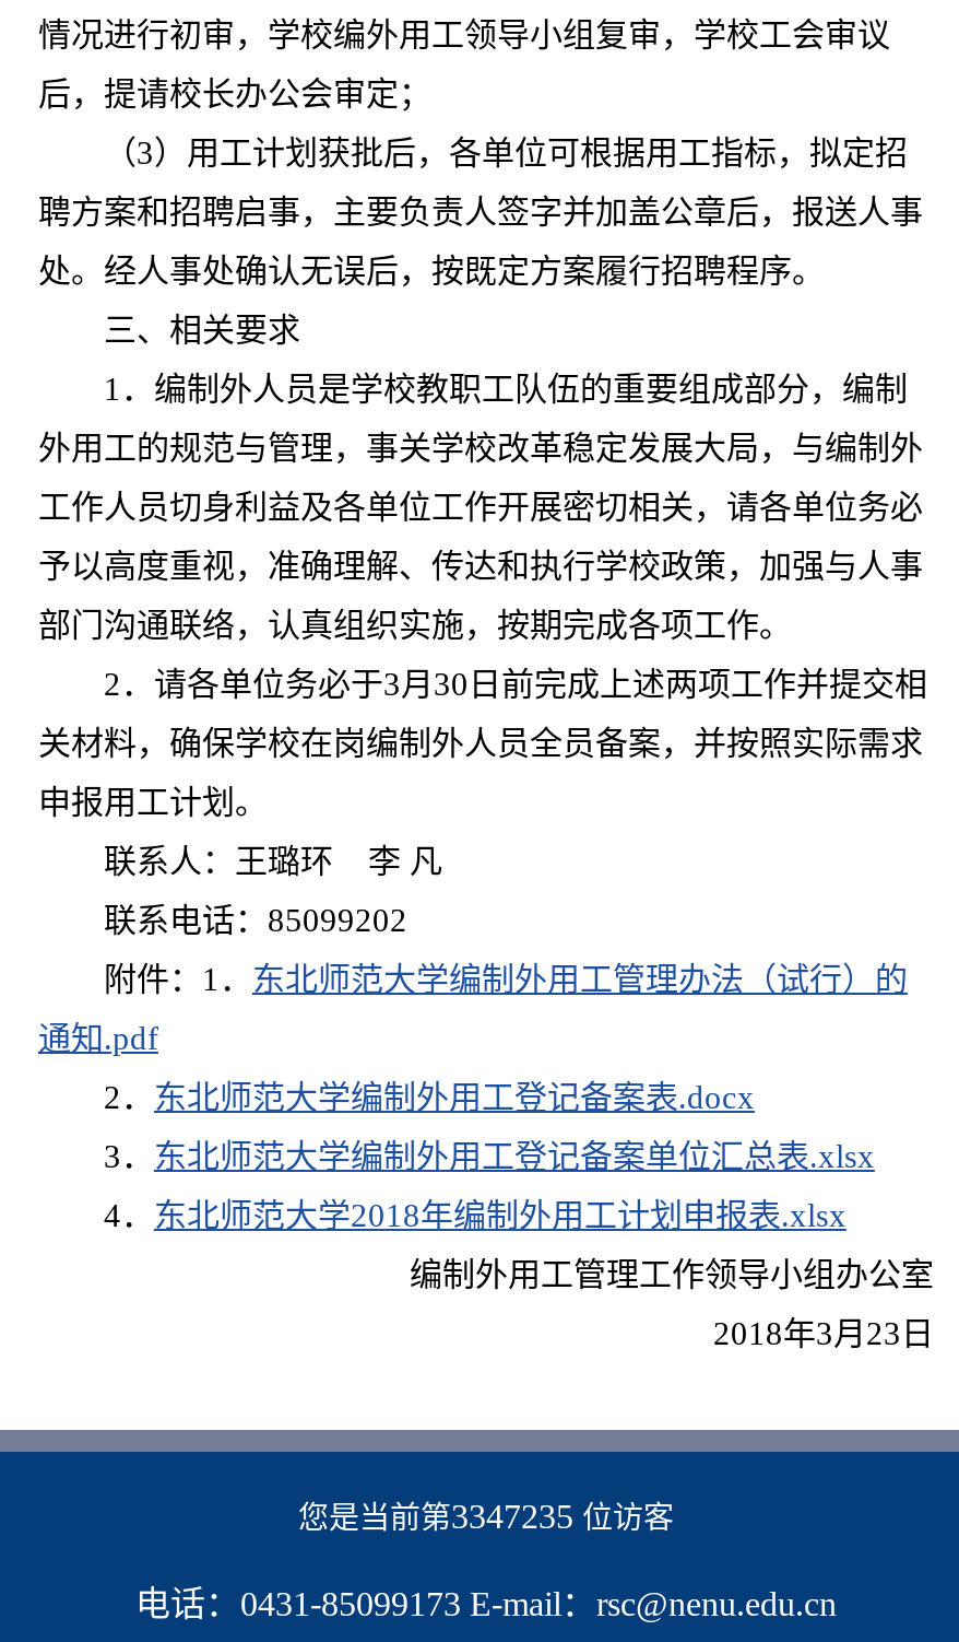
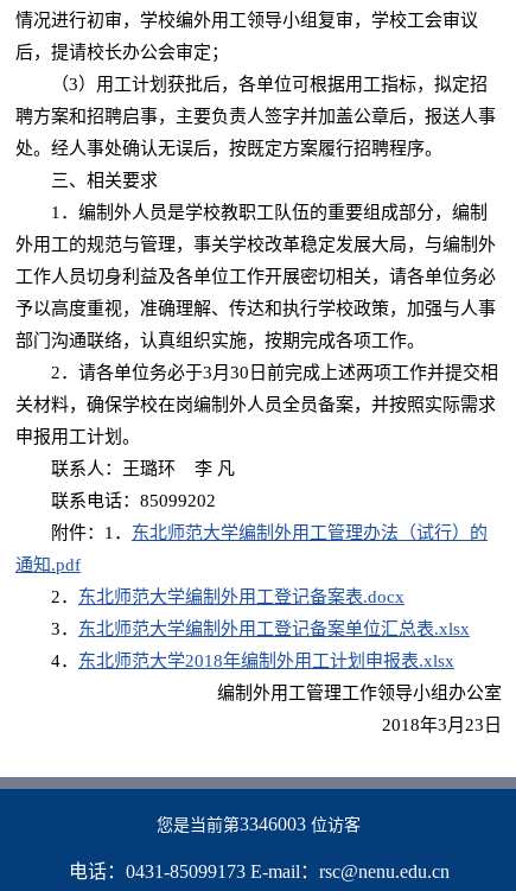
- 您是当前第3347235 位访客
+ 您是当前第3346003 位访客
